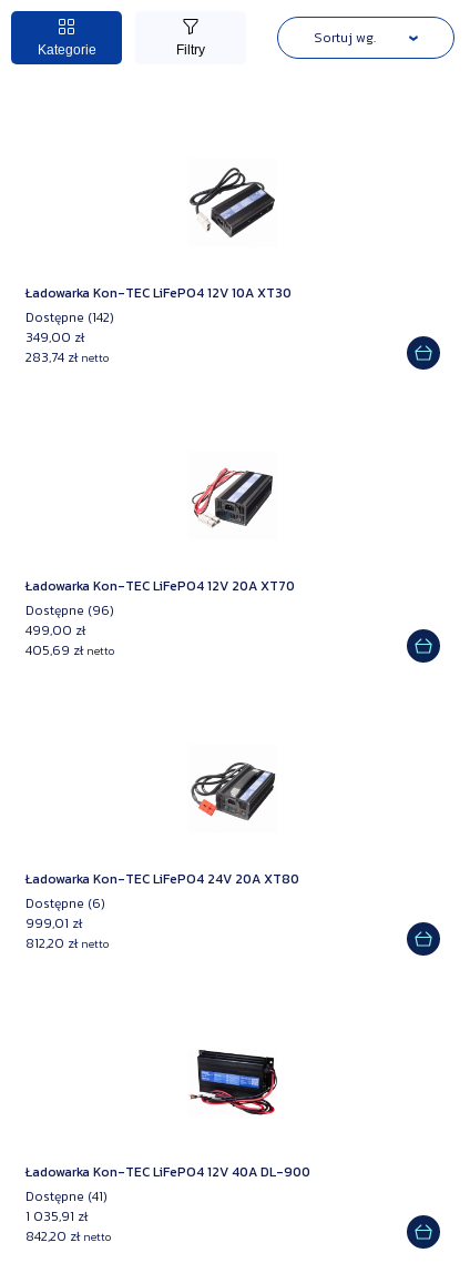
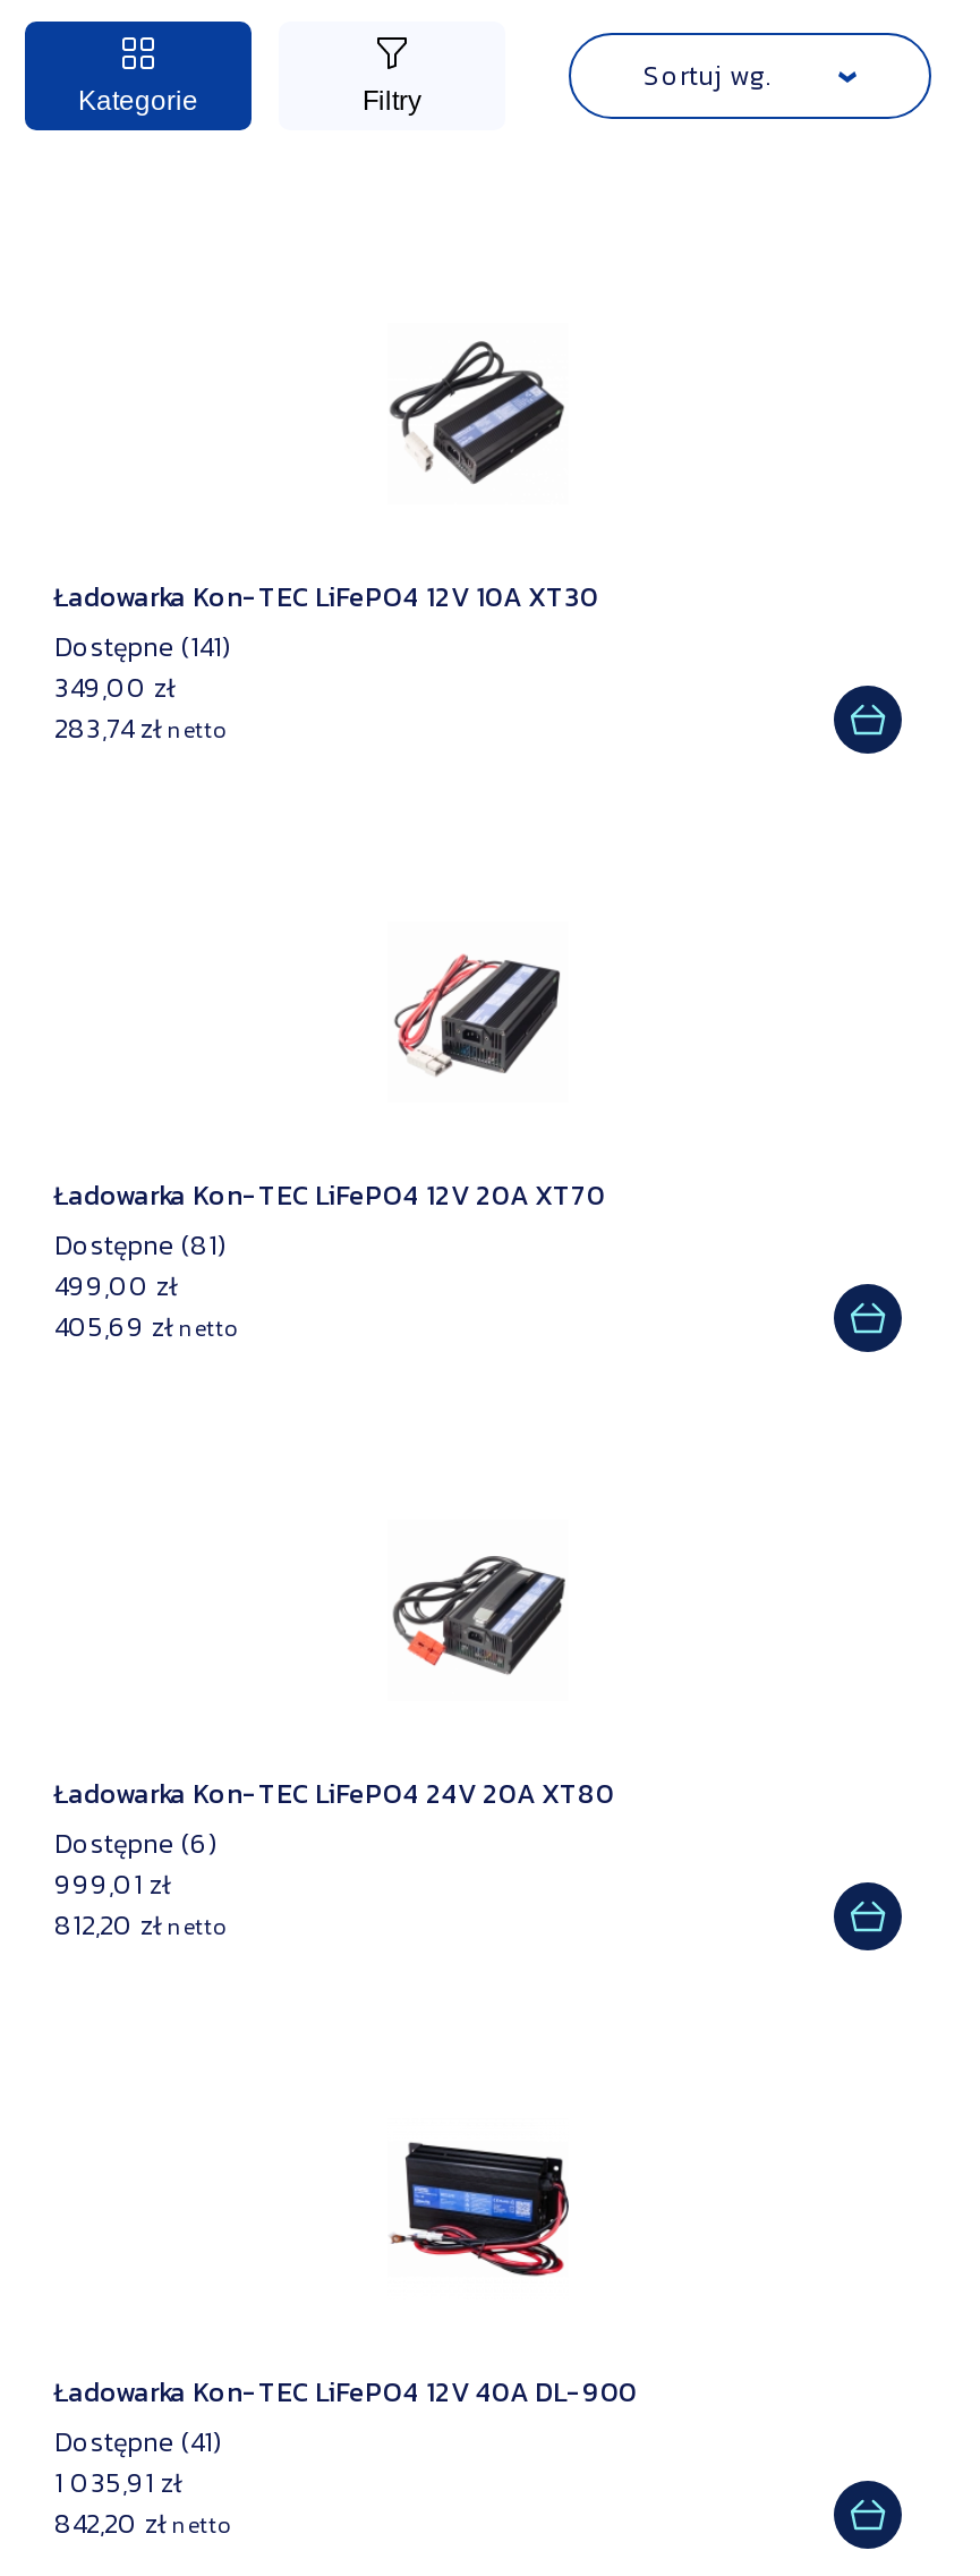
- Dostępne (142)
+ Dostępne (141)

- Dostępne (96)
+ Dostępne (81)
